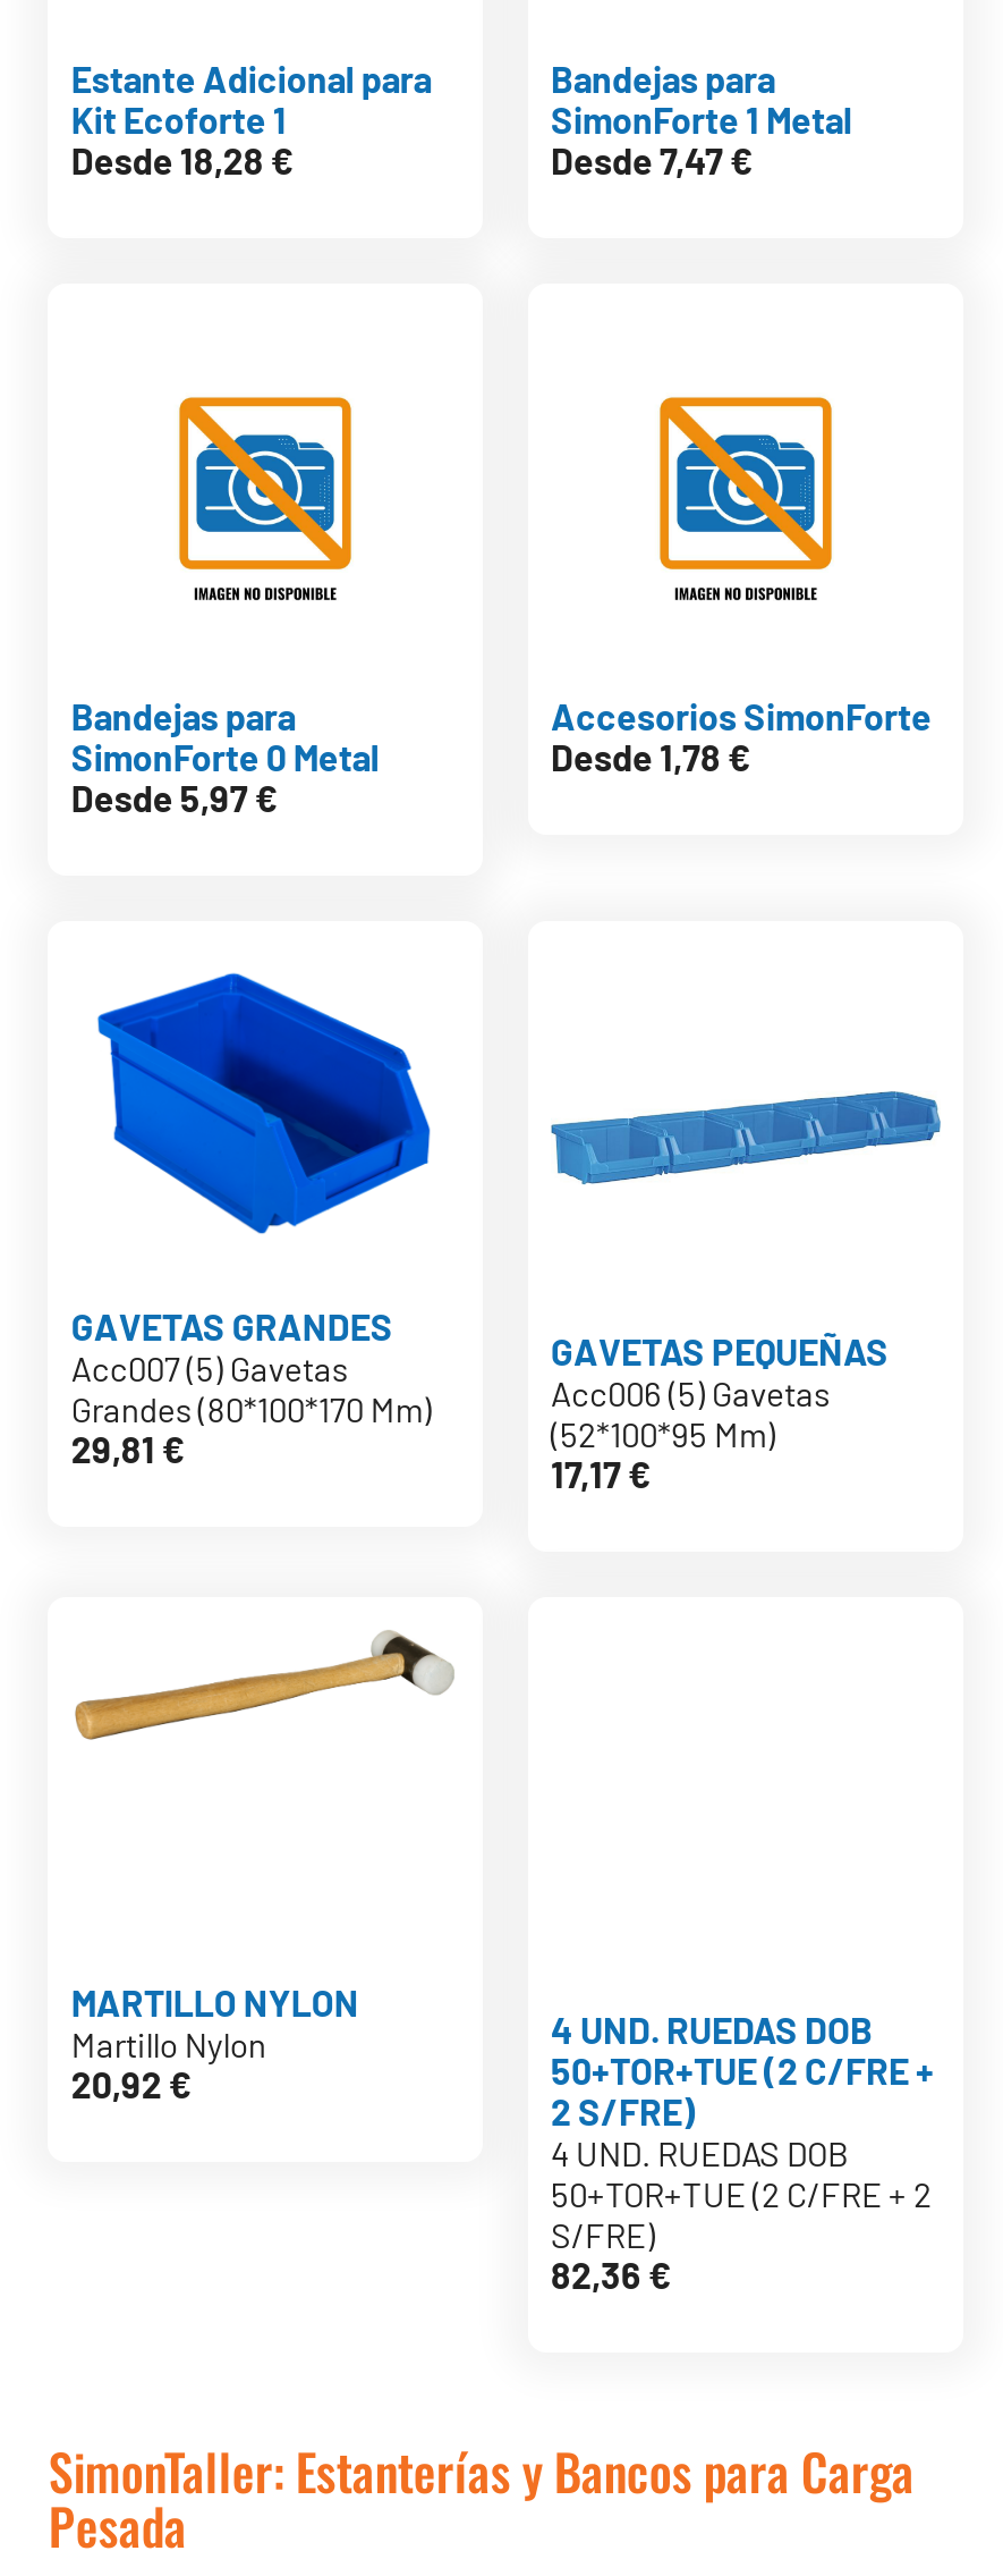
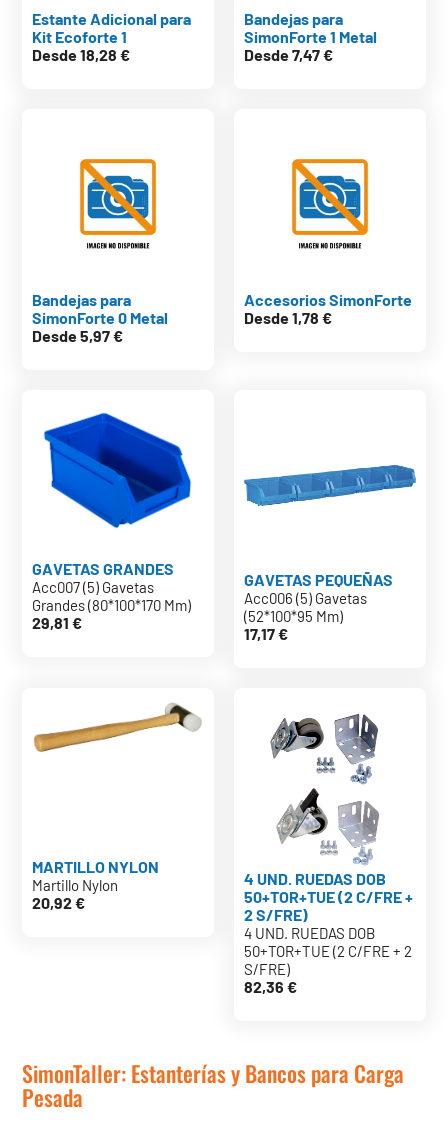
+ [image]
